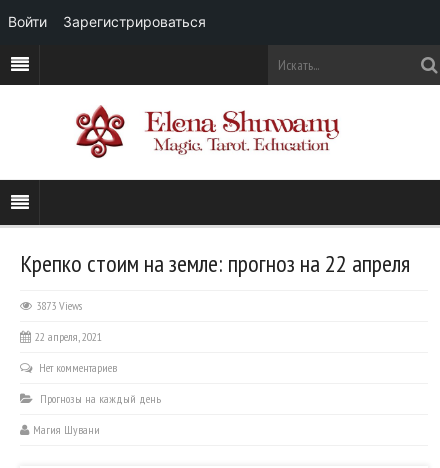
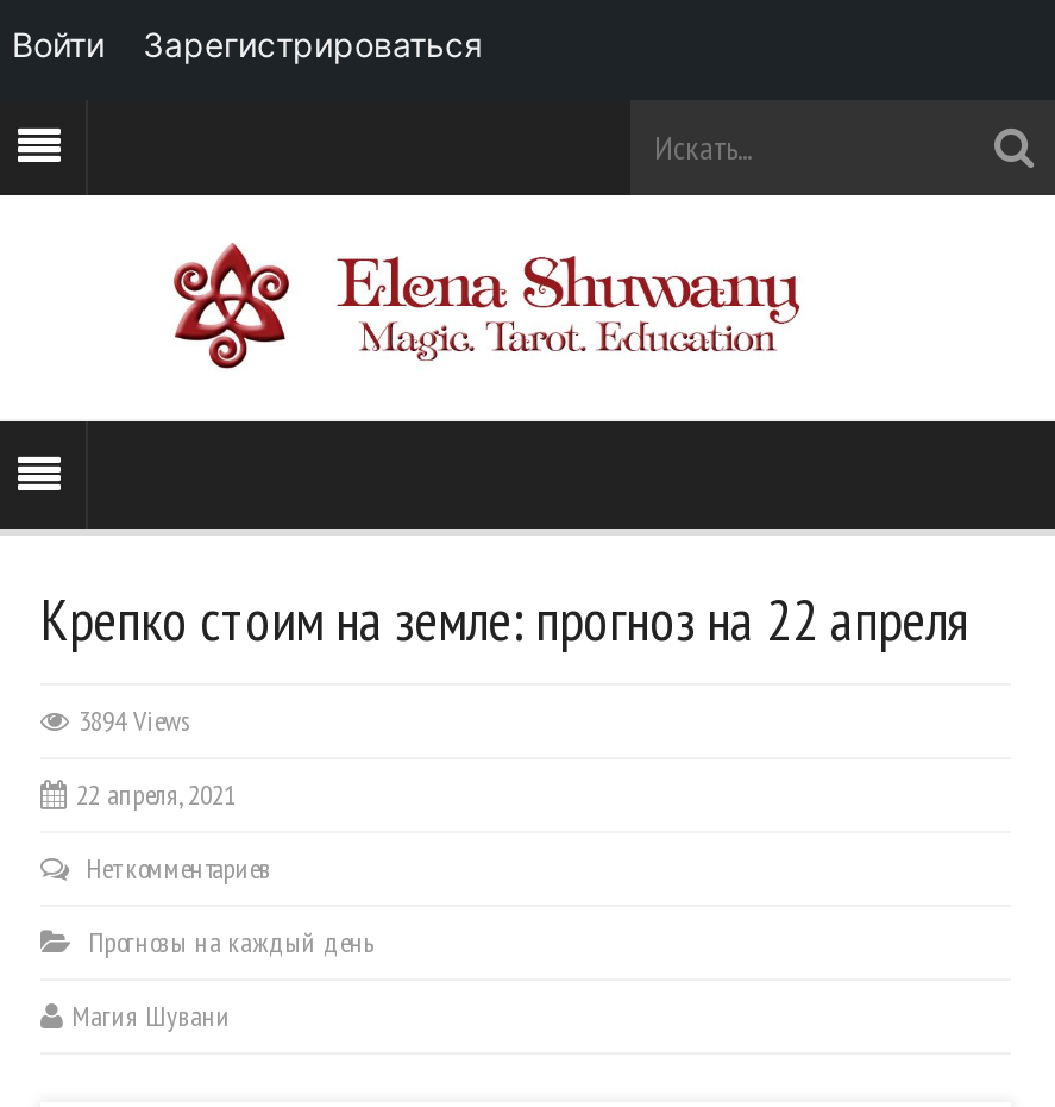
- 3873 Views
+ 3894 Views
